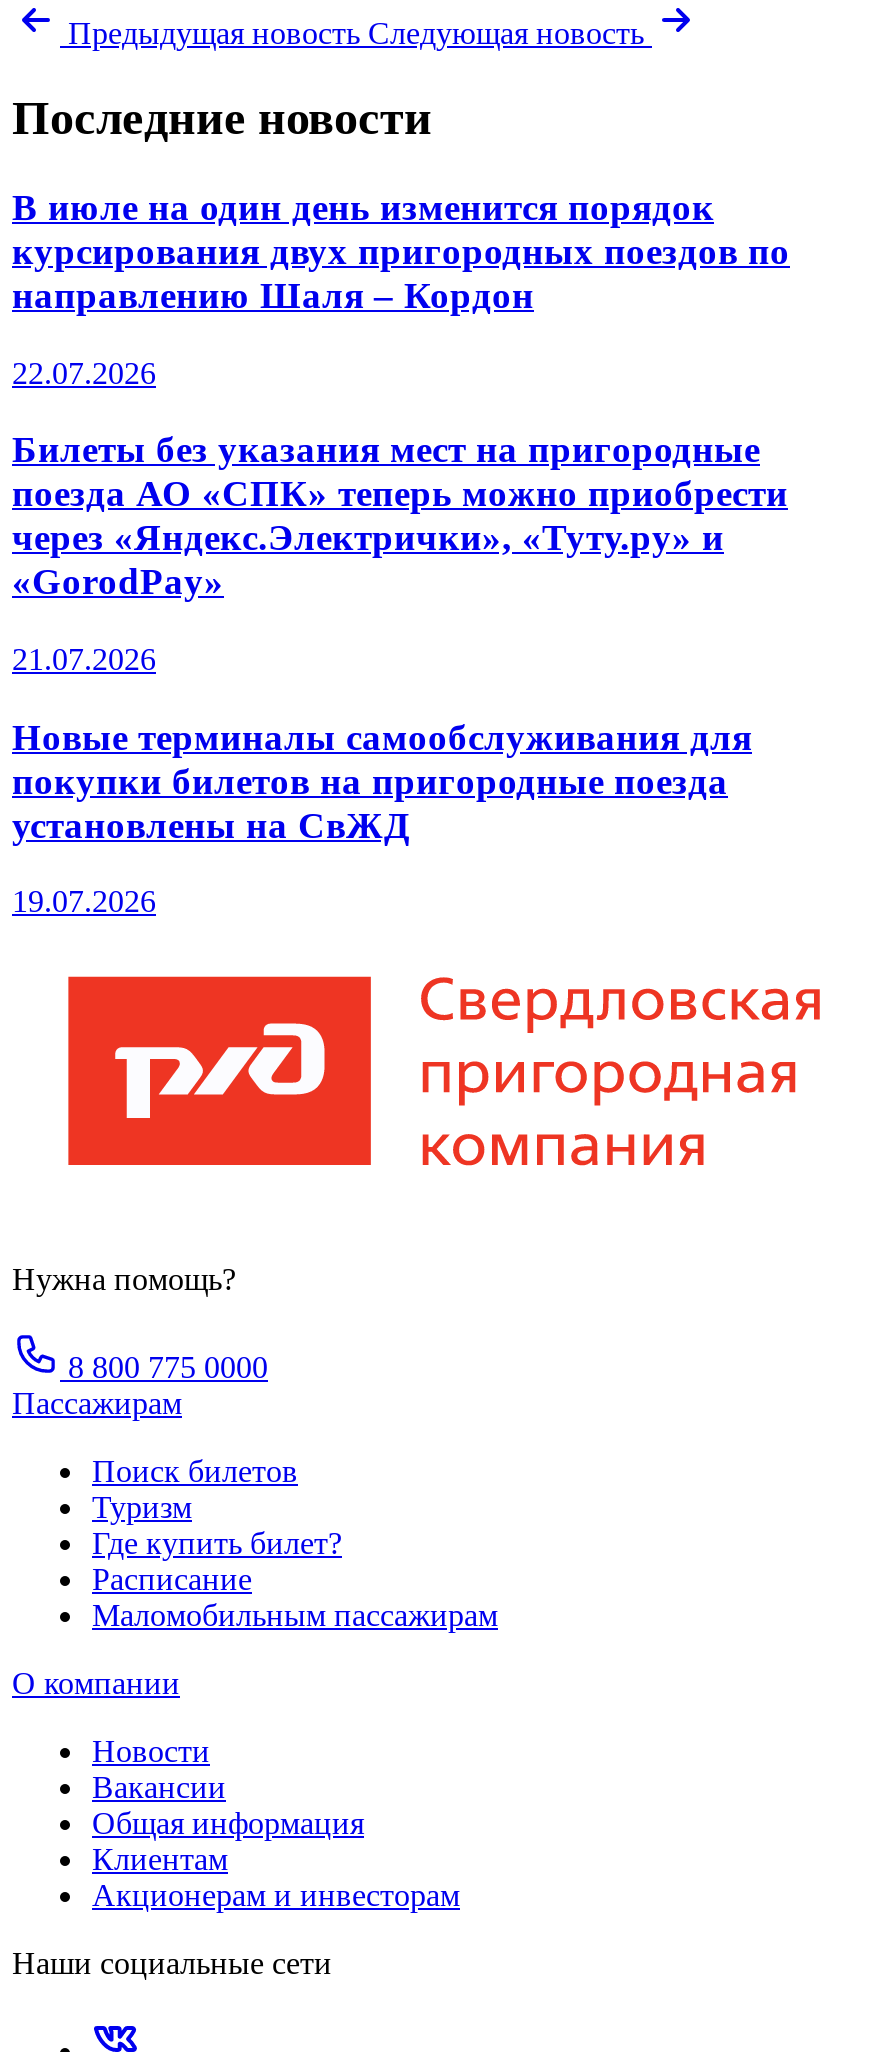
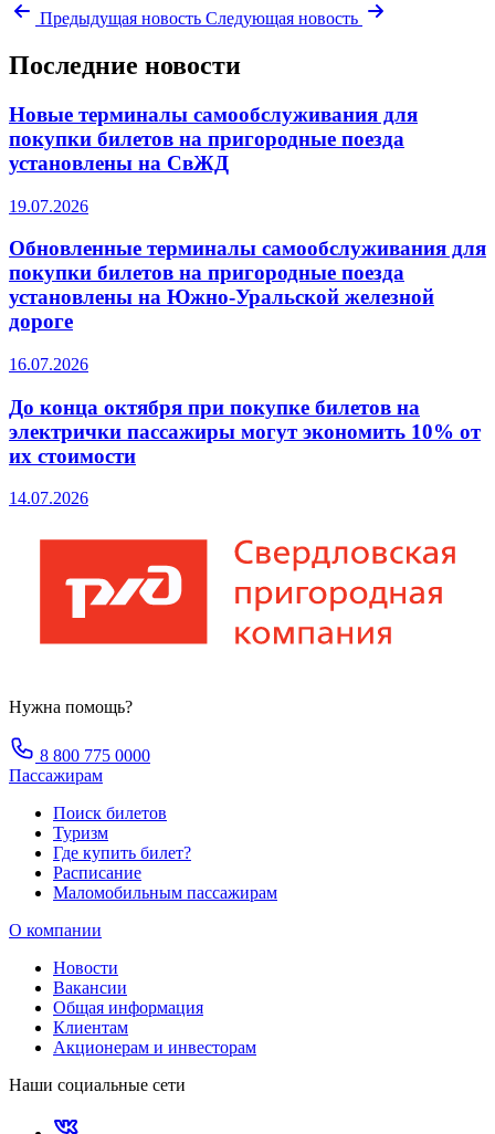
- В июле на один день изменится порядок
- курсирования двух пригородных поездов по
- направлению Шаля – Кордон
- 22.07.2026
- Билеты без указания мест на пригородные
- поезда АО «СПК» теперь можно приобрести
- через «Яндекс.Электрички», «Туту.ру» и
- «GorodPay»
- 21.07.2026

moved up: Новые терминалы самообслуживания для | покупки билетов на пригородные поезда | установлены на СвЖД | 19.07.2026

+ Обновленные терминалы самообслуживания для
+ покупки билетов на пригородные поезда
+ установлены на Южно-Уральской железной
+ дороге
+ 16.07.2026
+ До конца октября при покупке билетов на
+ электрички пассажиры могут экономить 10% от
+ их стоимости
+ 14.07.2026
